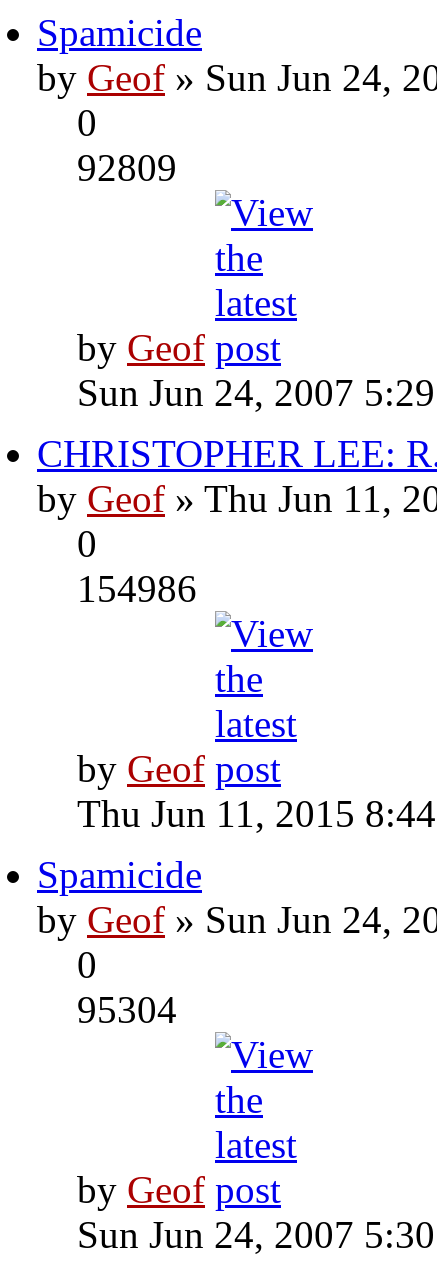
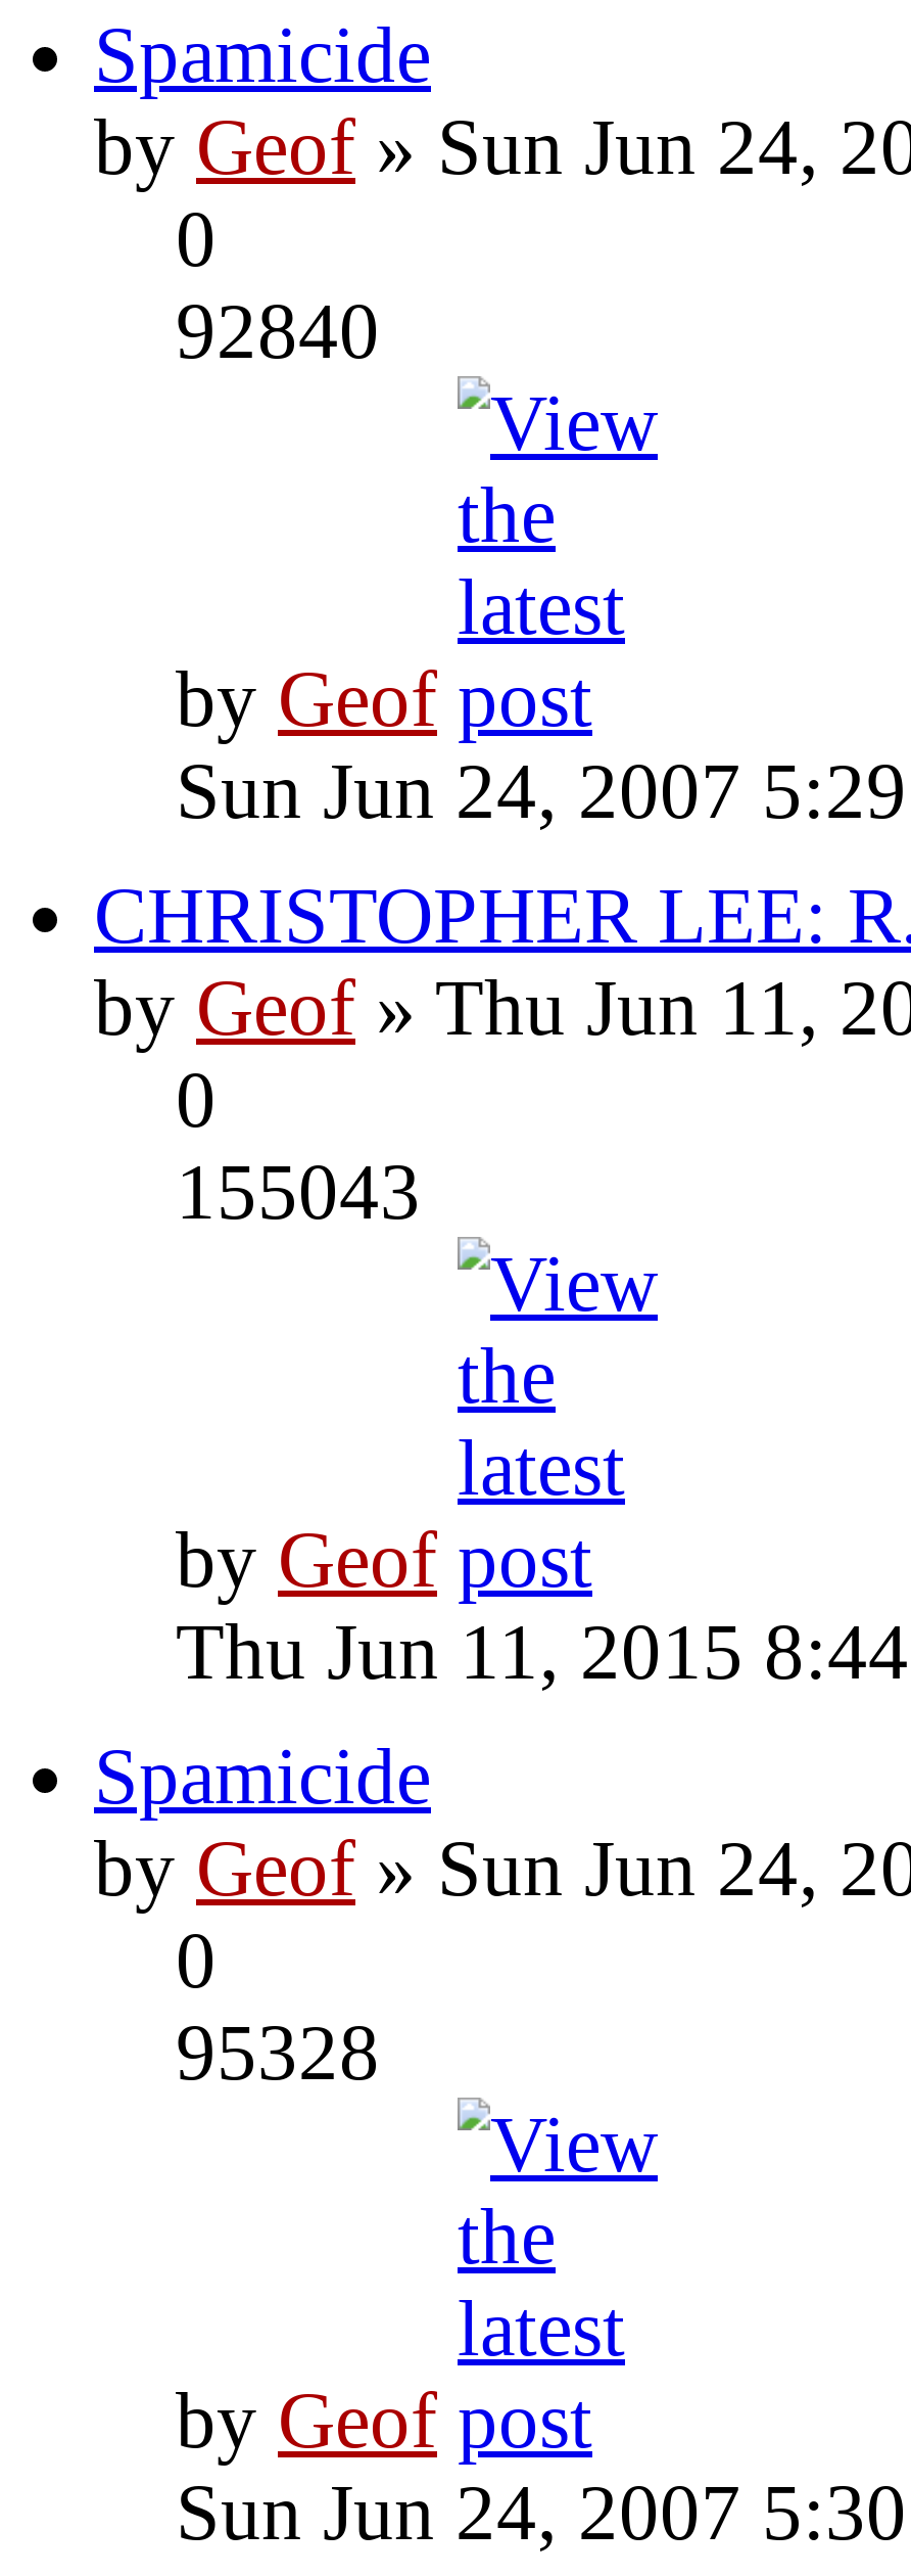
- 92809
+ 92840

- 154986
+ 155043

- 95304
+ 95328
